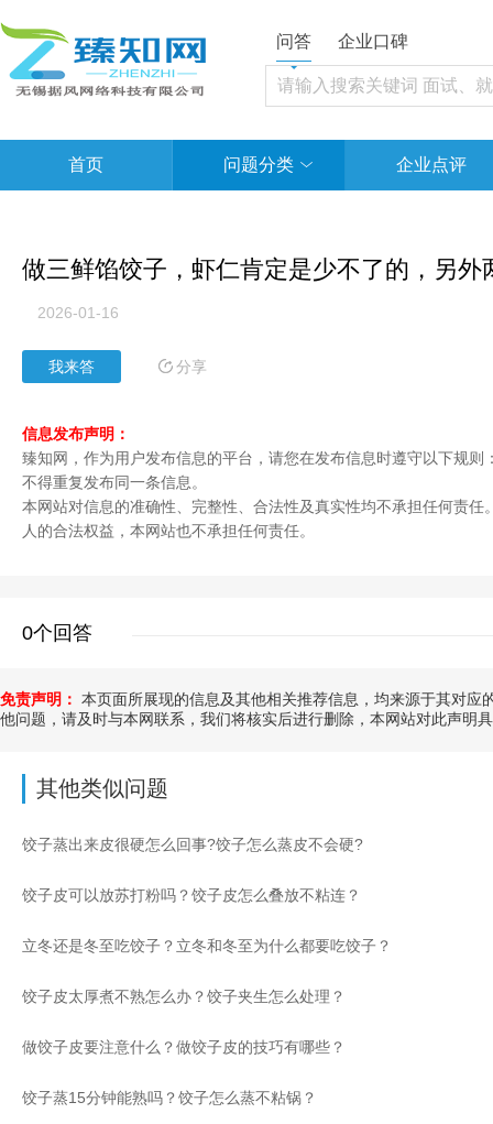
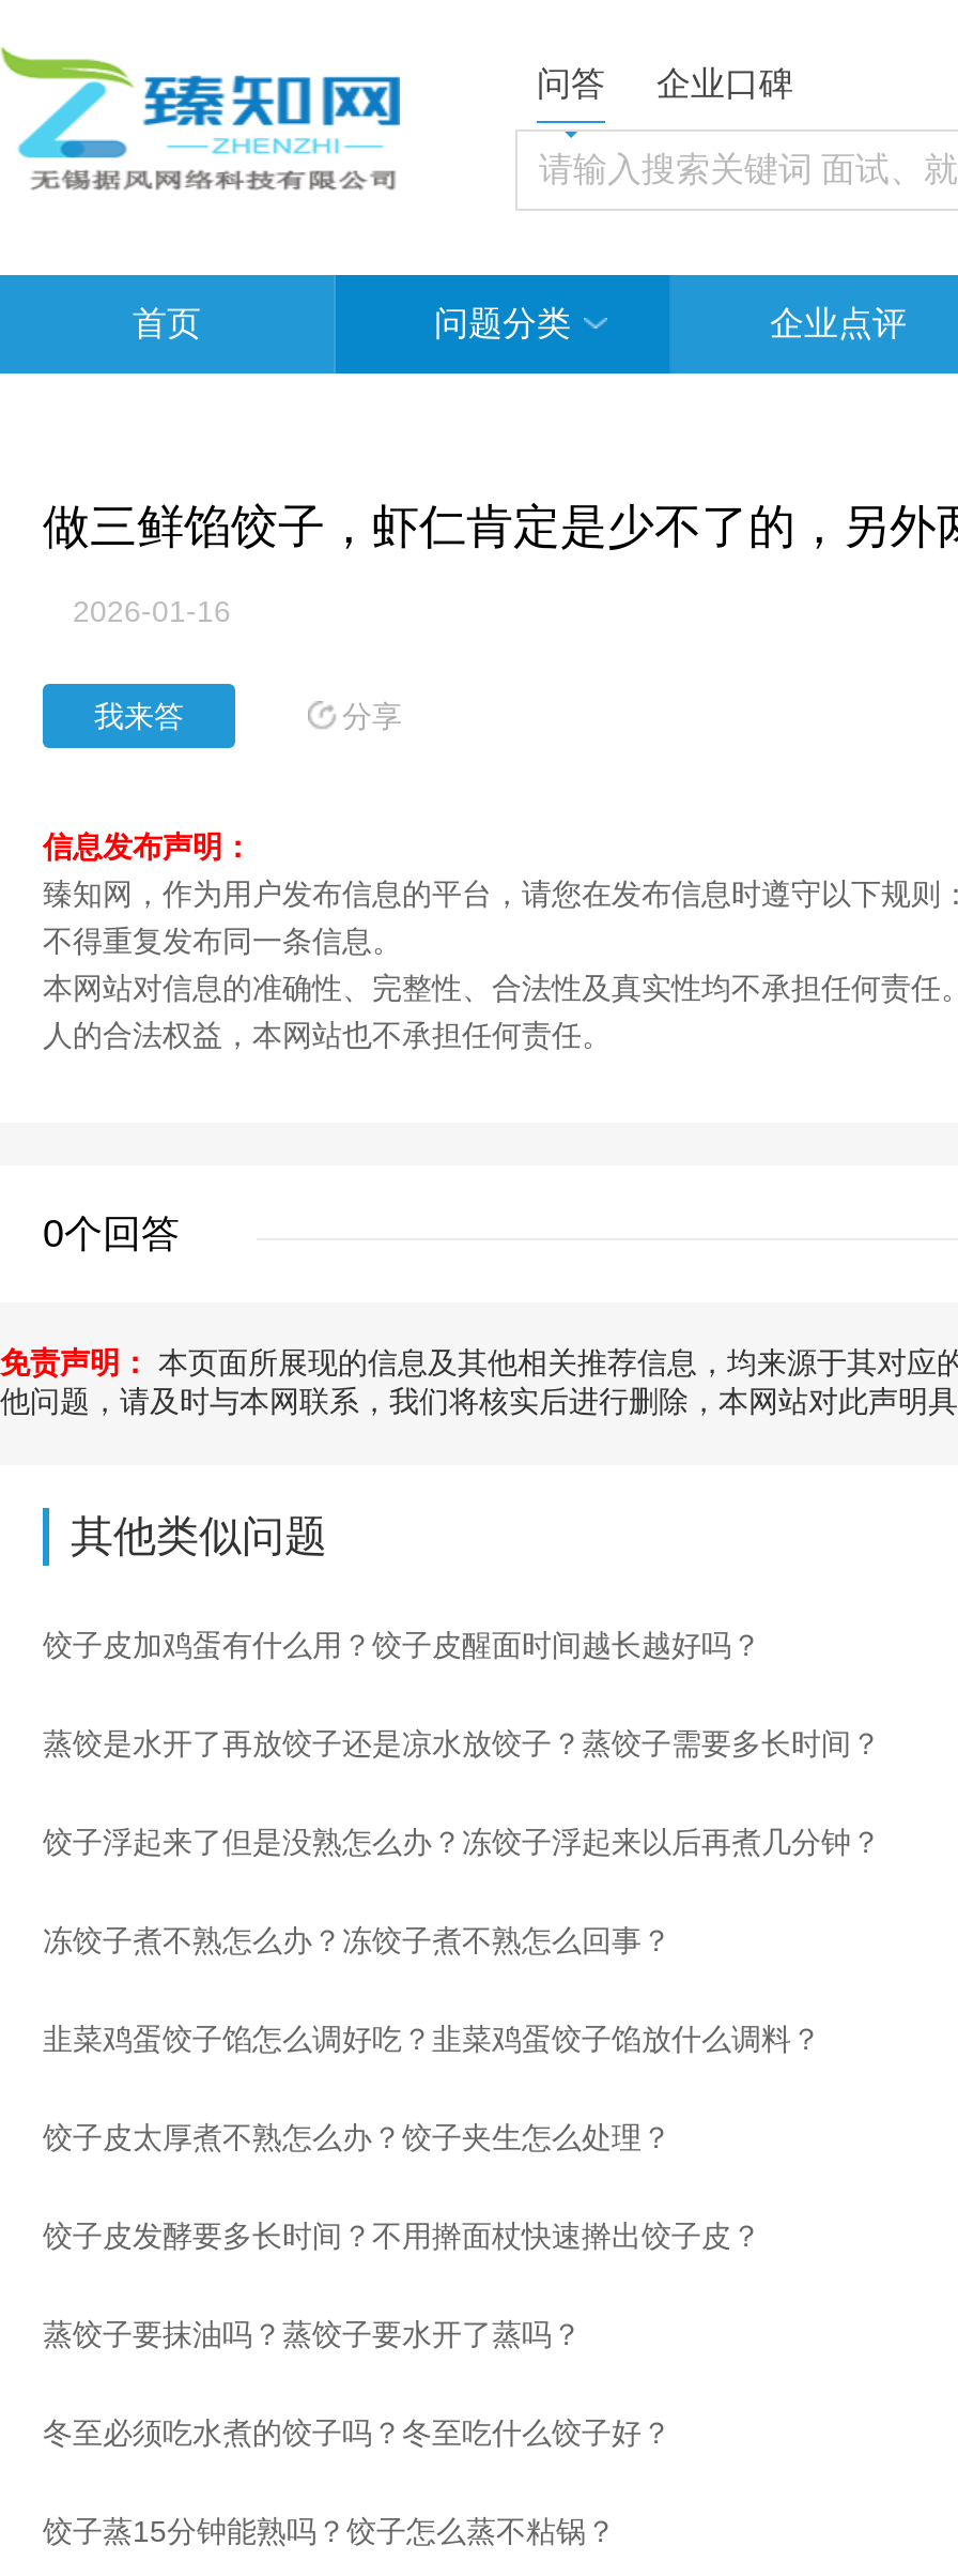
- 饺子蒸出来皮很硬怎么回事?饺子怎么蒸皮不会硬?
- 饺子皮可以放苏打粉吗？饺子皮怎么叠放不粘连？
- 立冬还是冬至吃饺子？立冬和冬至为什么都要吃饺子？
+ 饺子皮加鸡蛋有什么用？饺子皮醒面时间越长越好吗？
+ 蒸饺是水开了再放饺子还是凉水放饺子？蒸饺子需要多长时间？
+ 饺子浮起来了但是没熟怎么办？冻饺子浮起来以后再煮几分钟？
+ 冻饺子煮不熟怎么办？冻饺子煮不熟怎么回事？
+ 韭菜鸡蛋饺子馅怎么调好吃？韭菜鸡蛋饺子馅放什么调料？

- 做饺子皮要注意什么？做饺子皮的技巧有哪些？
+ 饺子皮发酵要多长时间？不用擀面杖快速擀出饺子皮？
+ 蒸饺子要抹油吗？蒸饺子要水开了蒸吗？
+ 冬至必须吃水煮的饺子吗？冬至吃什么饺子好？
